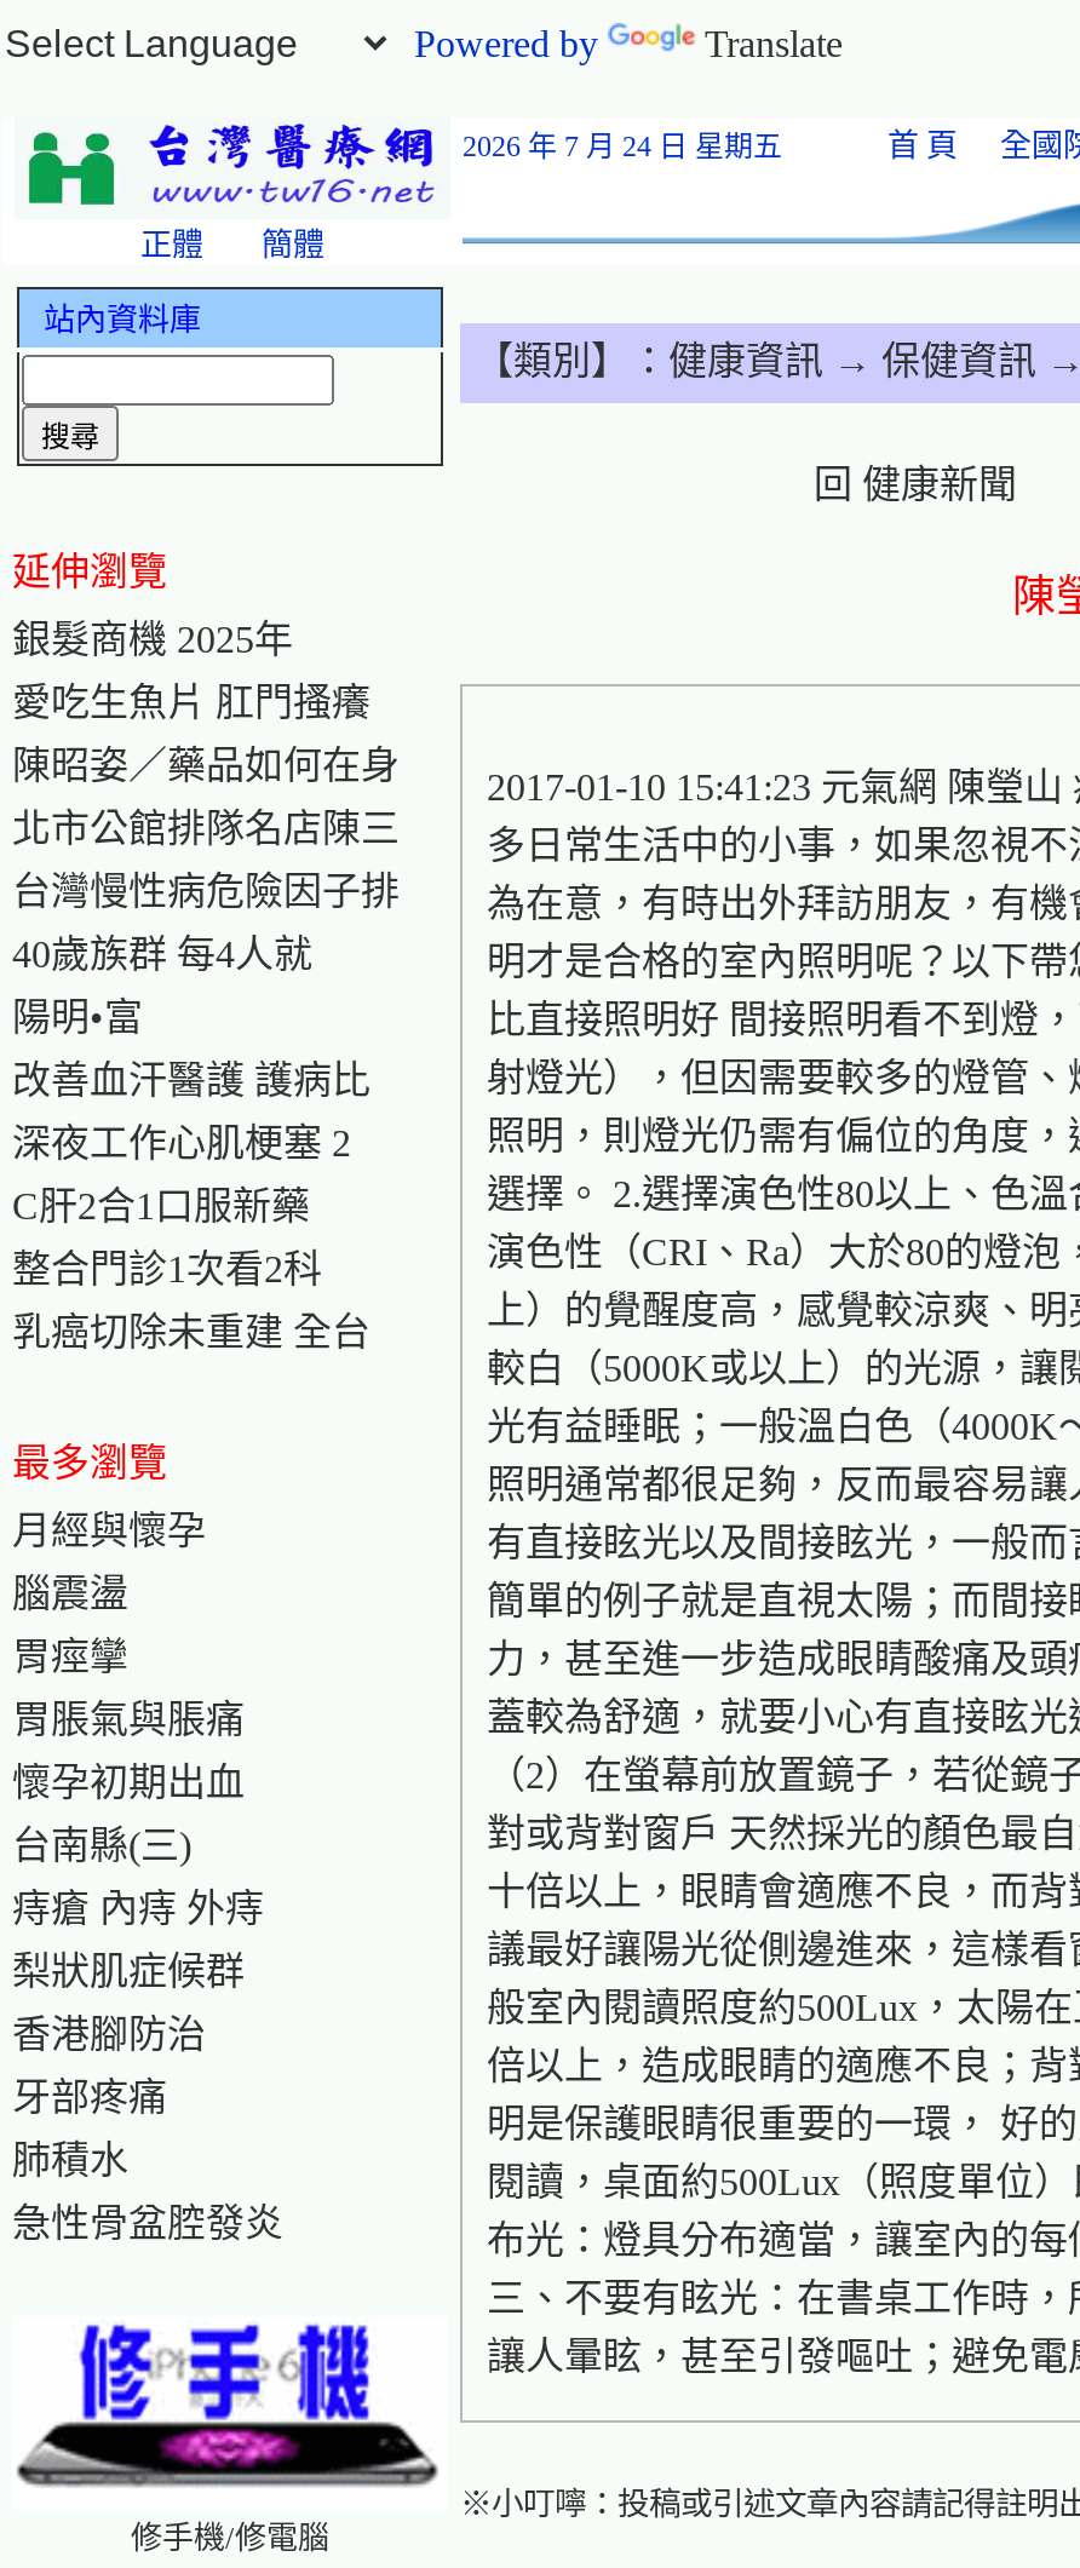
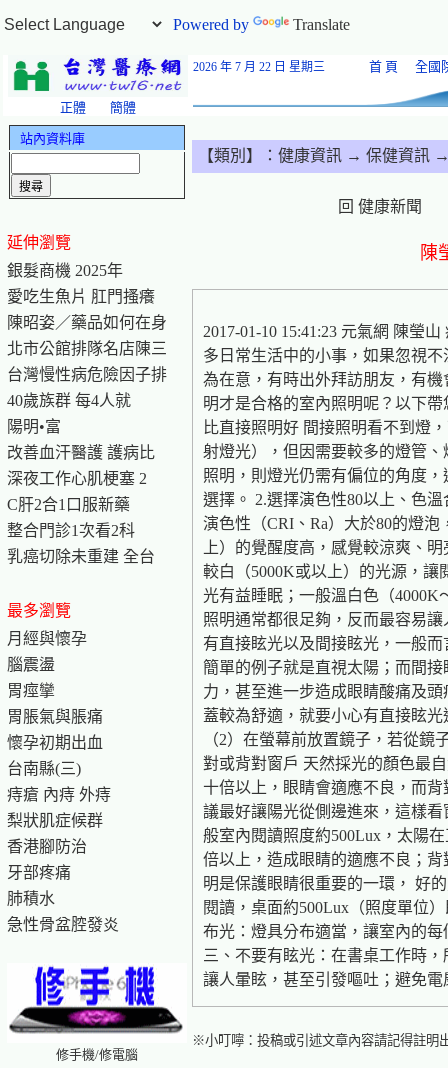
- 2026 年 7 月 24 日星期五
+ 2026 年 7 月 22 日星期三
